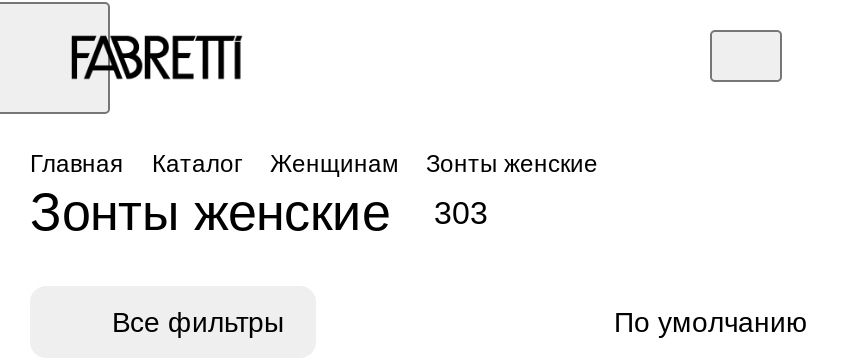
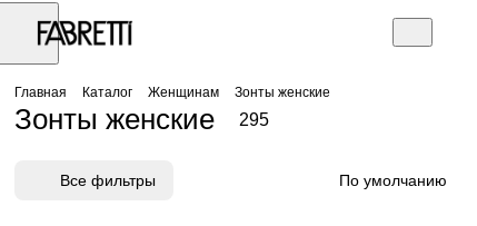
- Зонты женские 303
+ Зонты женские 295
